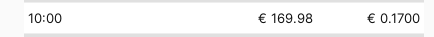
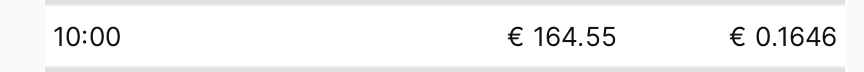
- € 169.98
+ € 164.55

- € 0.1700
+ € 0.1646
